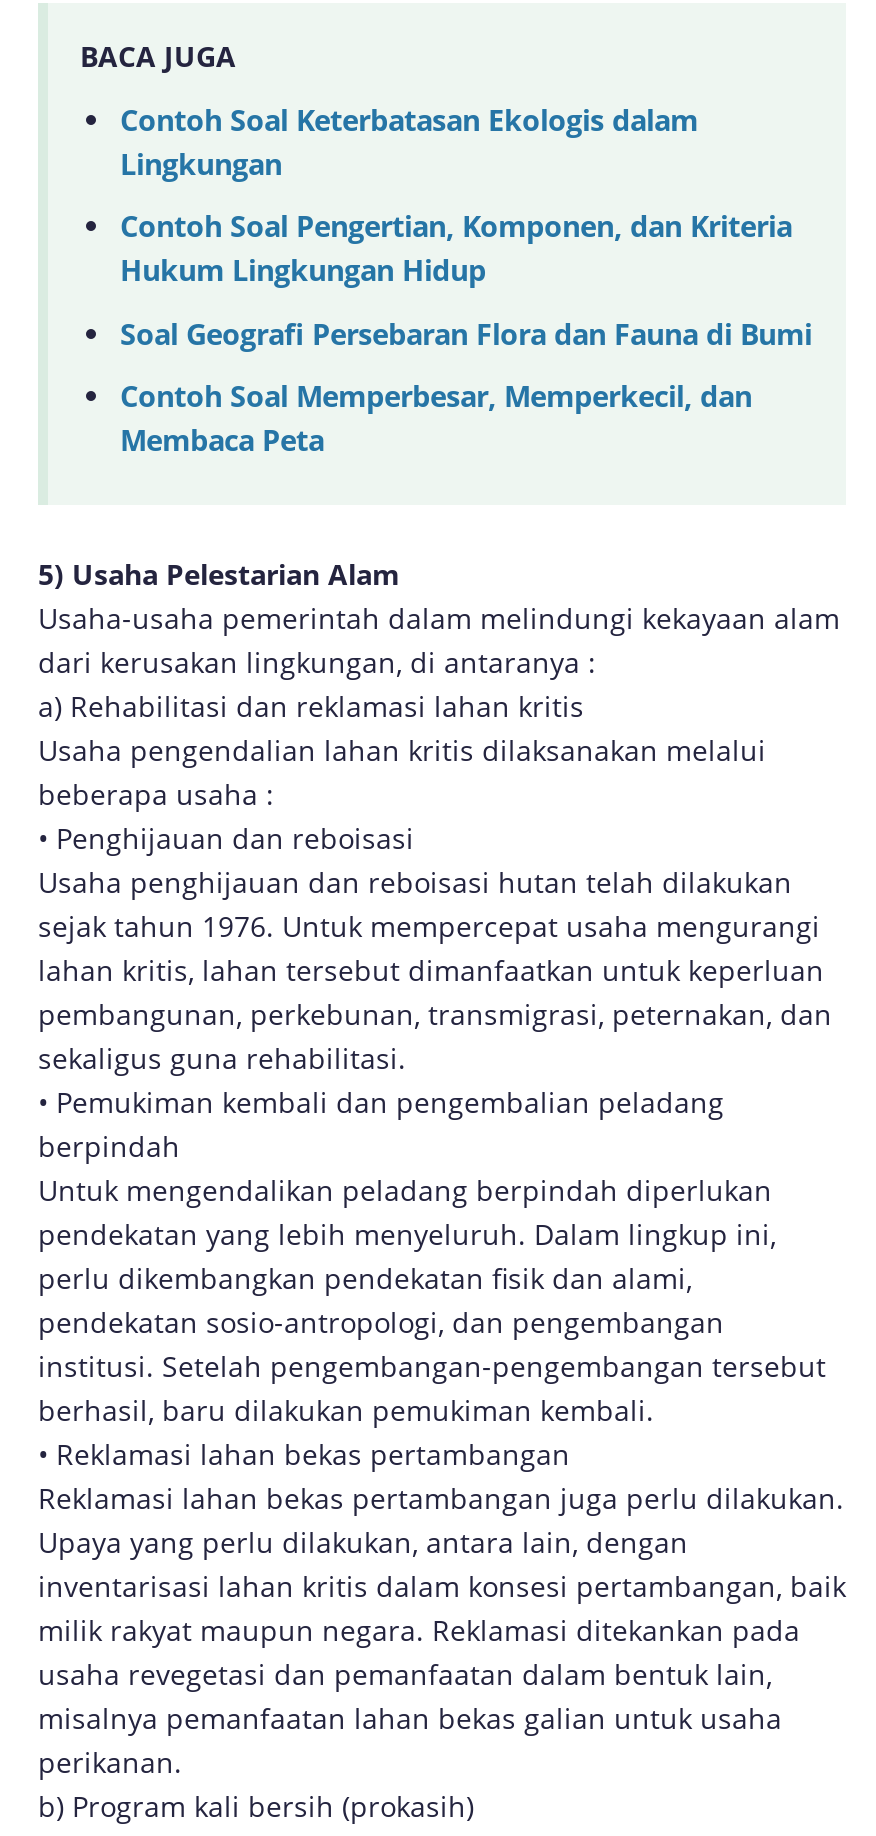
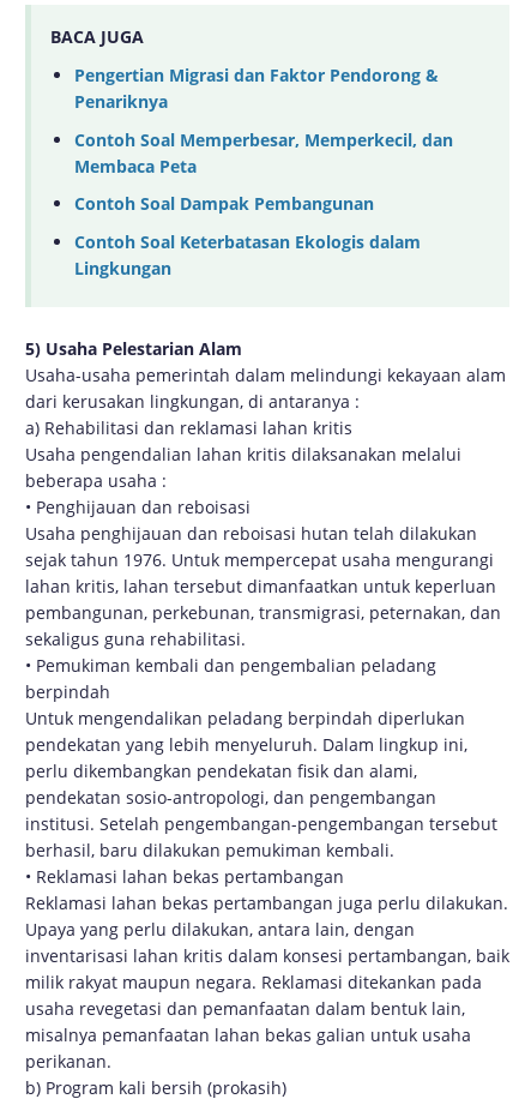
moved down: Contoh Soal Keterbatasan Ekologis dalam | Lingkungan

- Contoh Soal Pengertian, Komponen, dan Kriteria
- Hukum Lingkungan Hidup
- Soal Geografi Persebaran Flora dan Fauna di Bumi
+ Pengertian Migrasi dan Faktor Pendorong &
+ Penariknya

moved up: Contoh Soal Memperbesar, Memperkecil, dan | Membaca Peta

+ Contoh Soal Dampak Pembangunan
